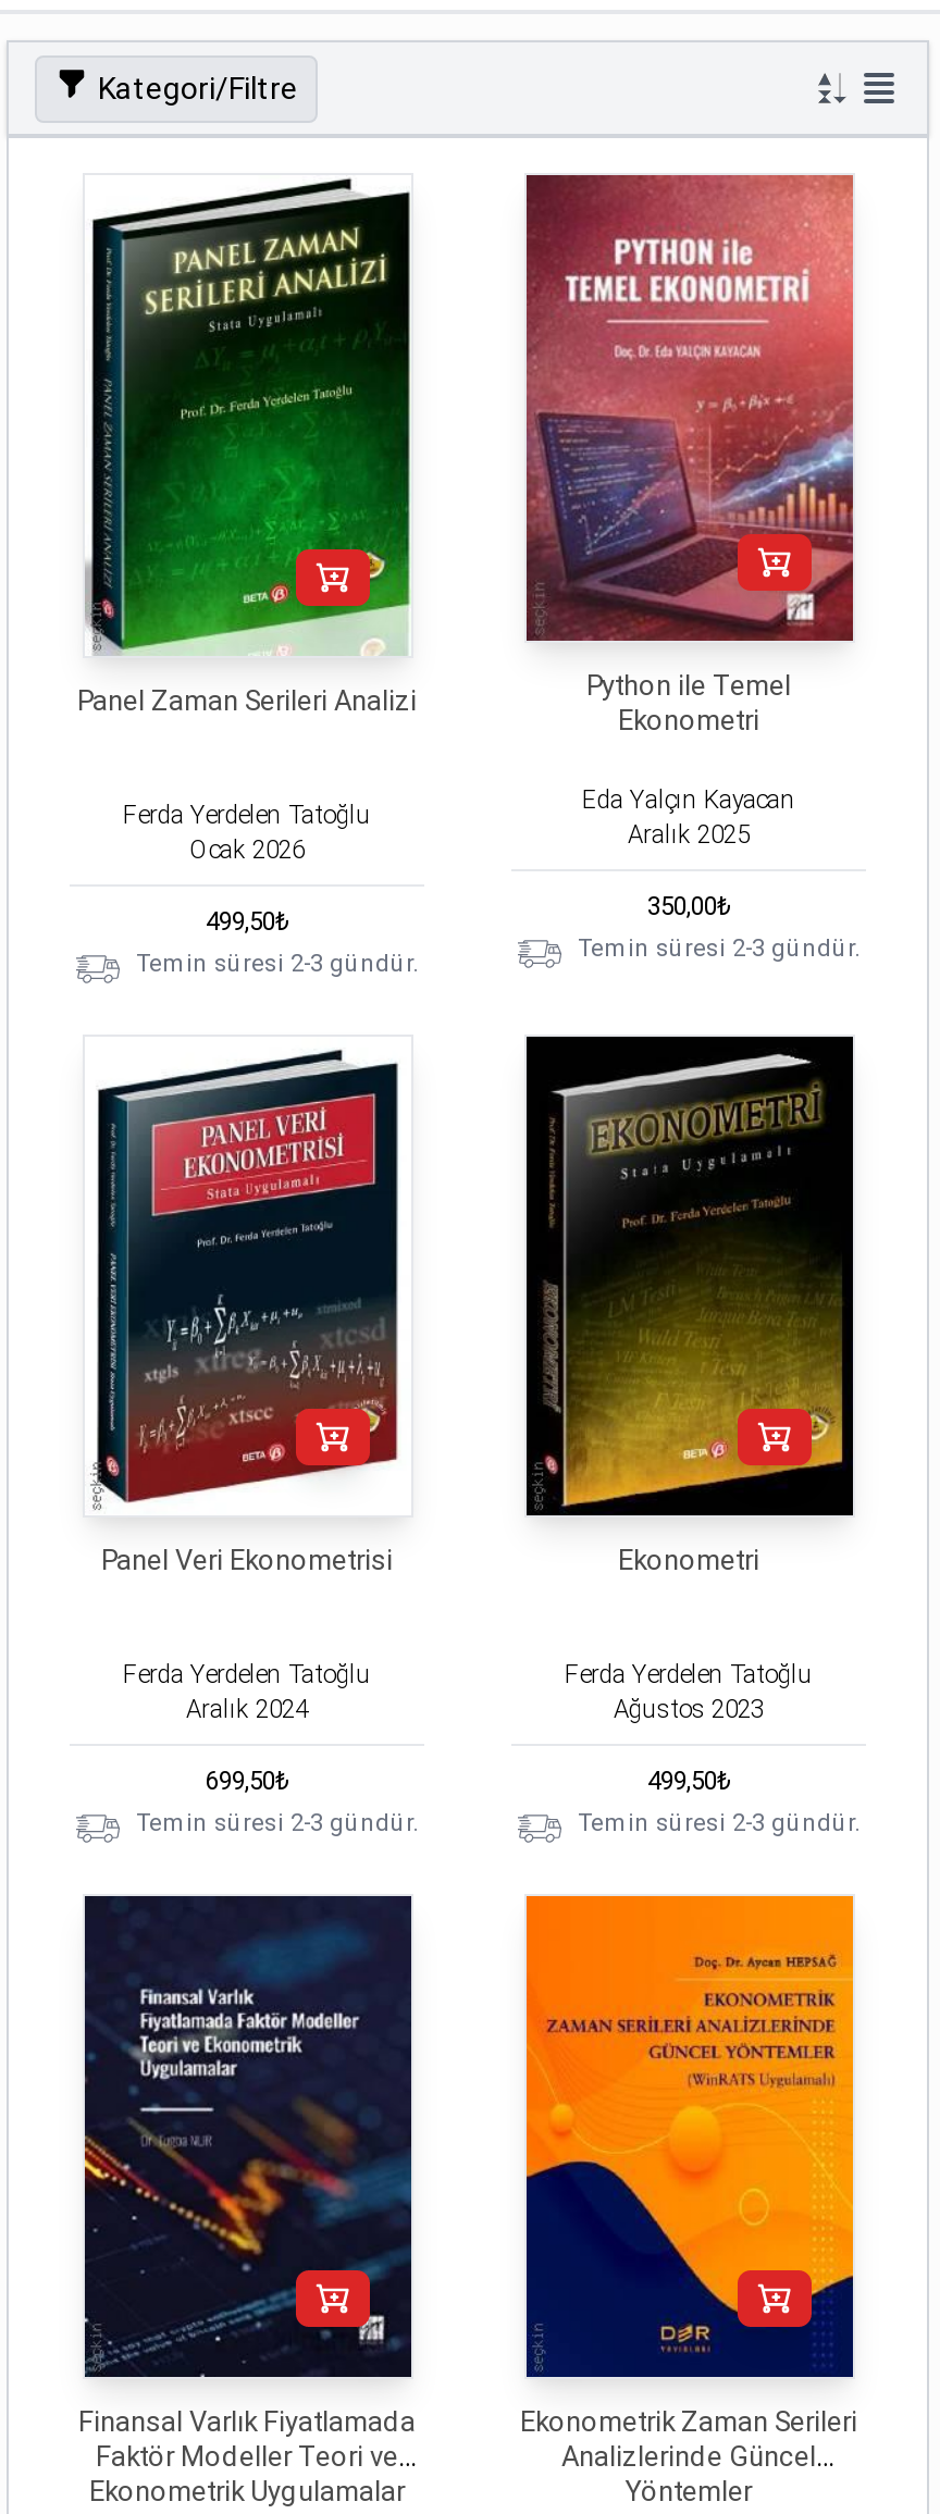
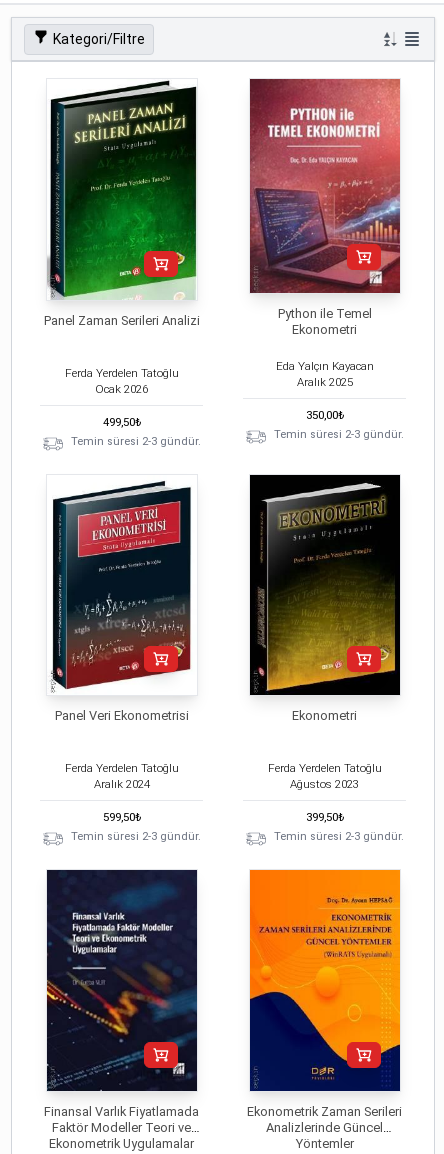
- 699,50₺
+ 599,50₺

- 499,50₺
+ 399,50₺
